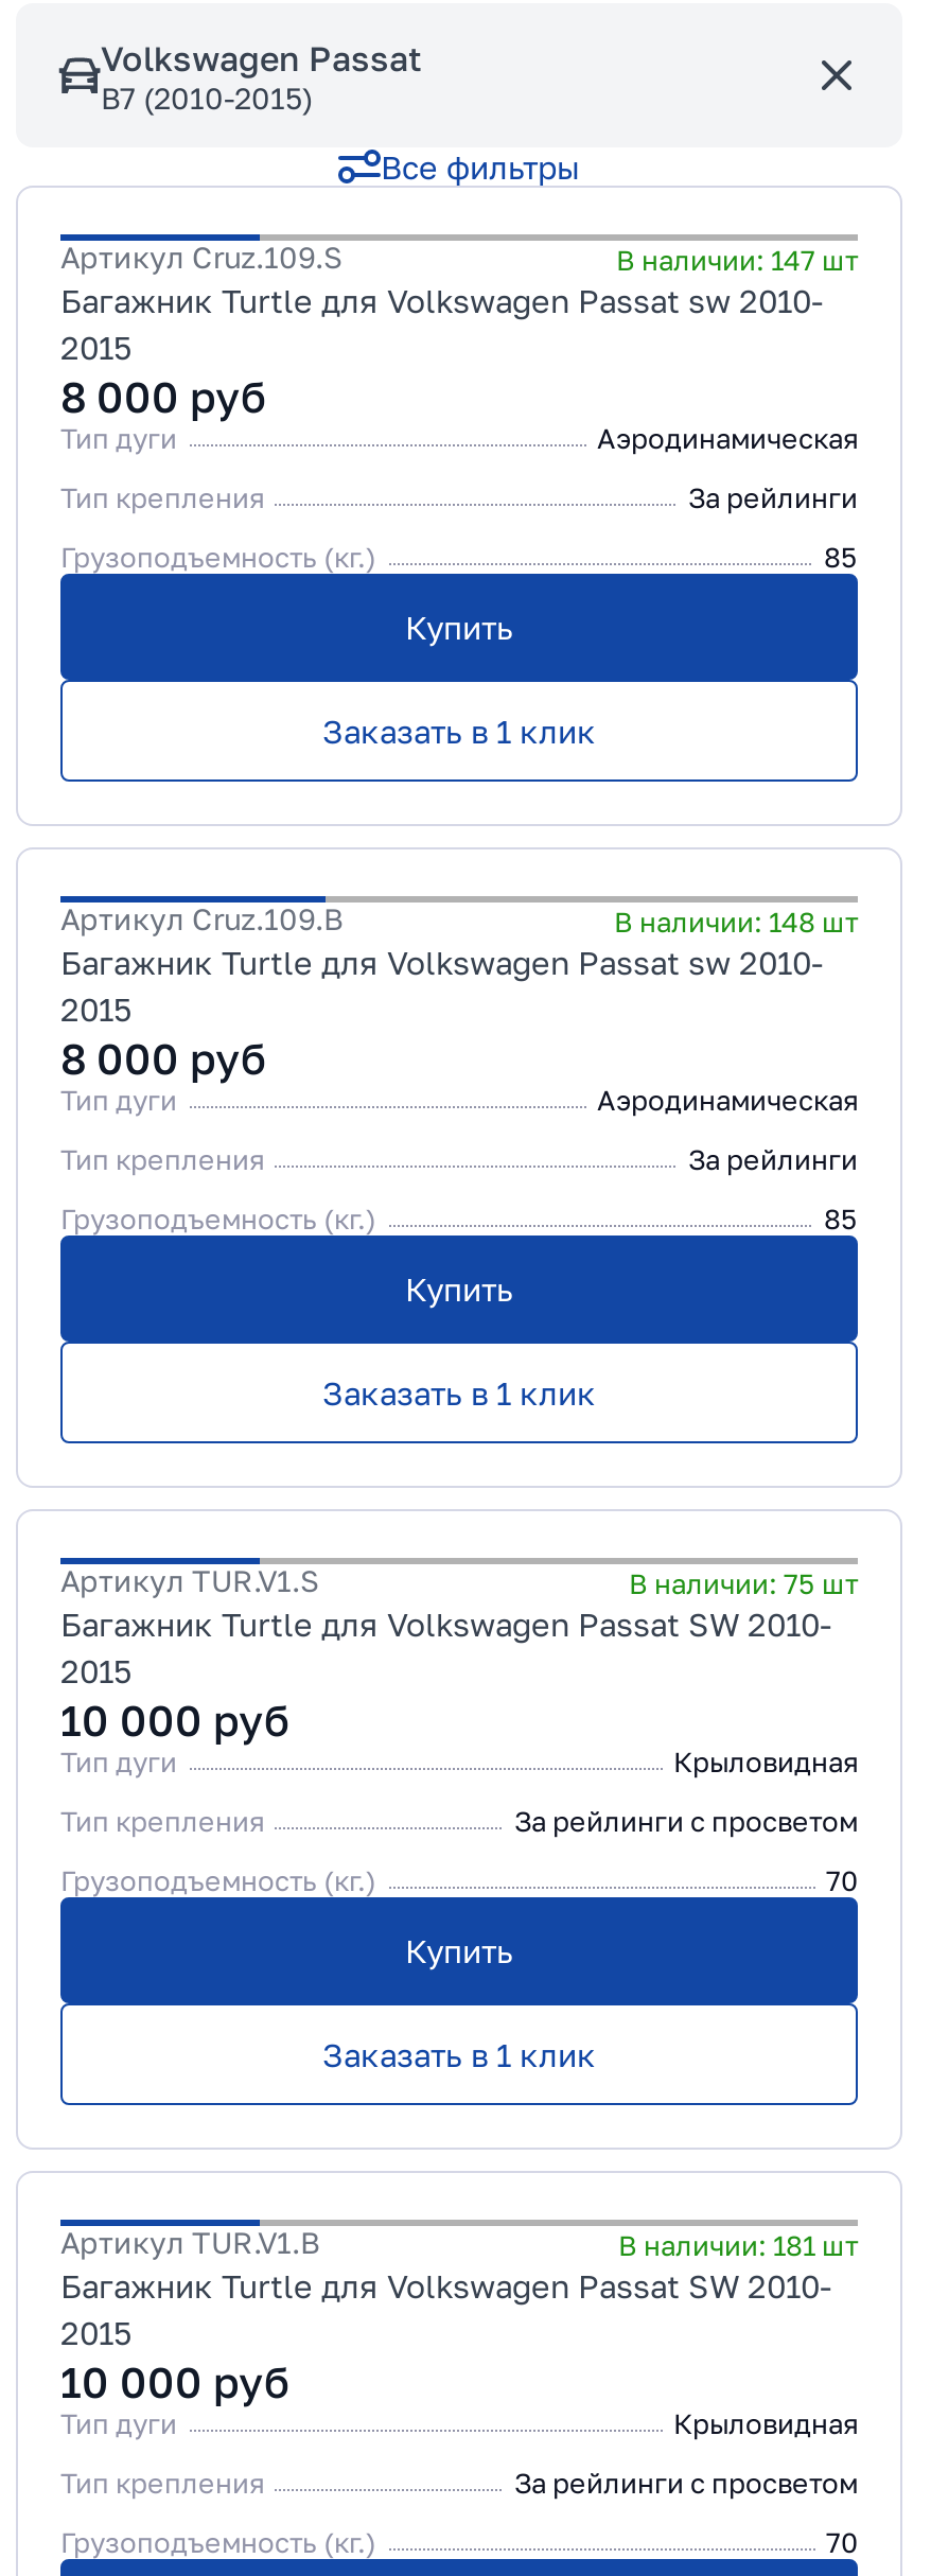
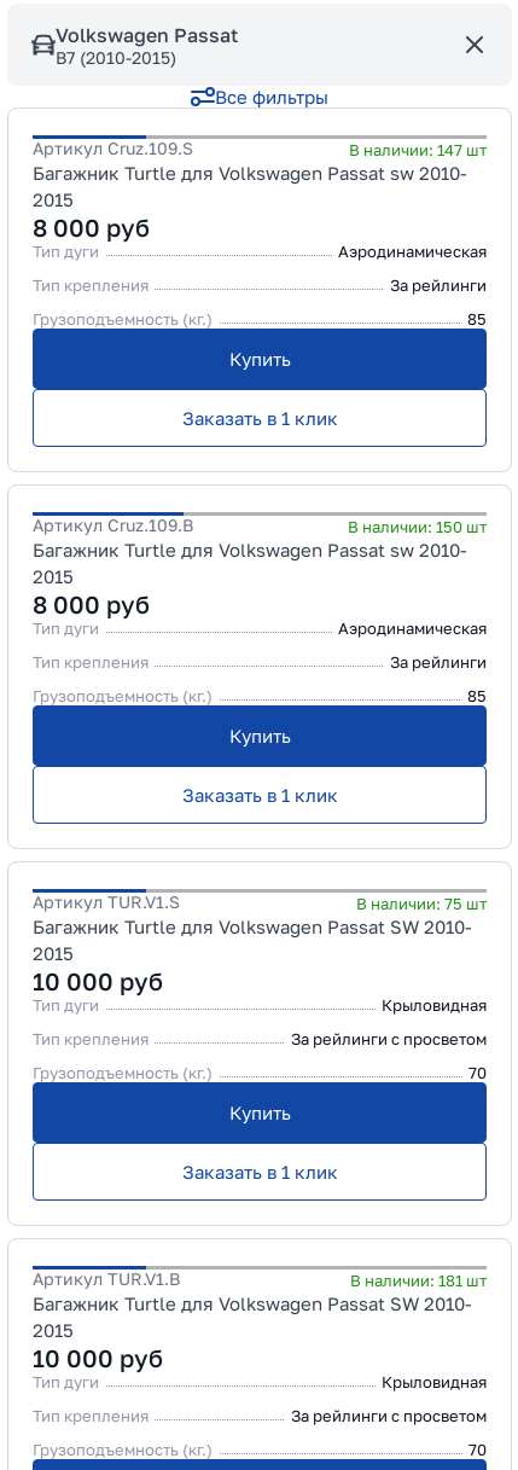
- В наличии: 148 шт
+ В наличии: 150 шт
